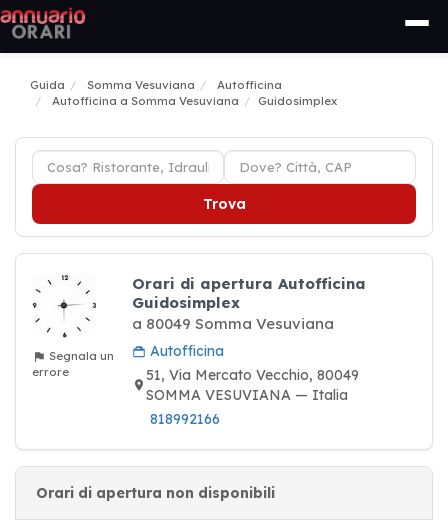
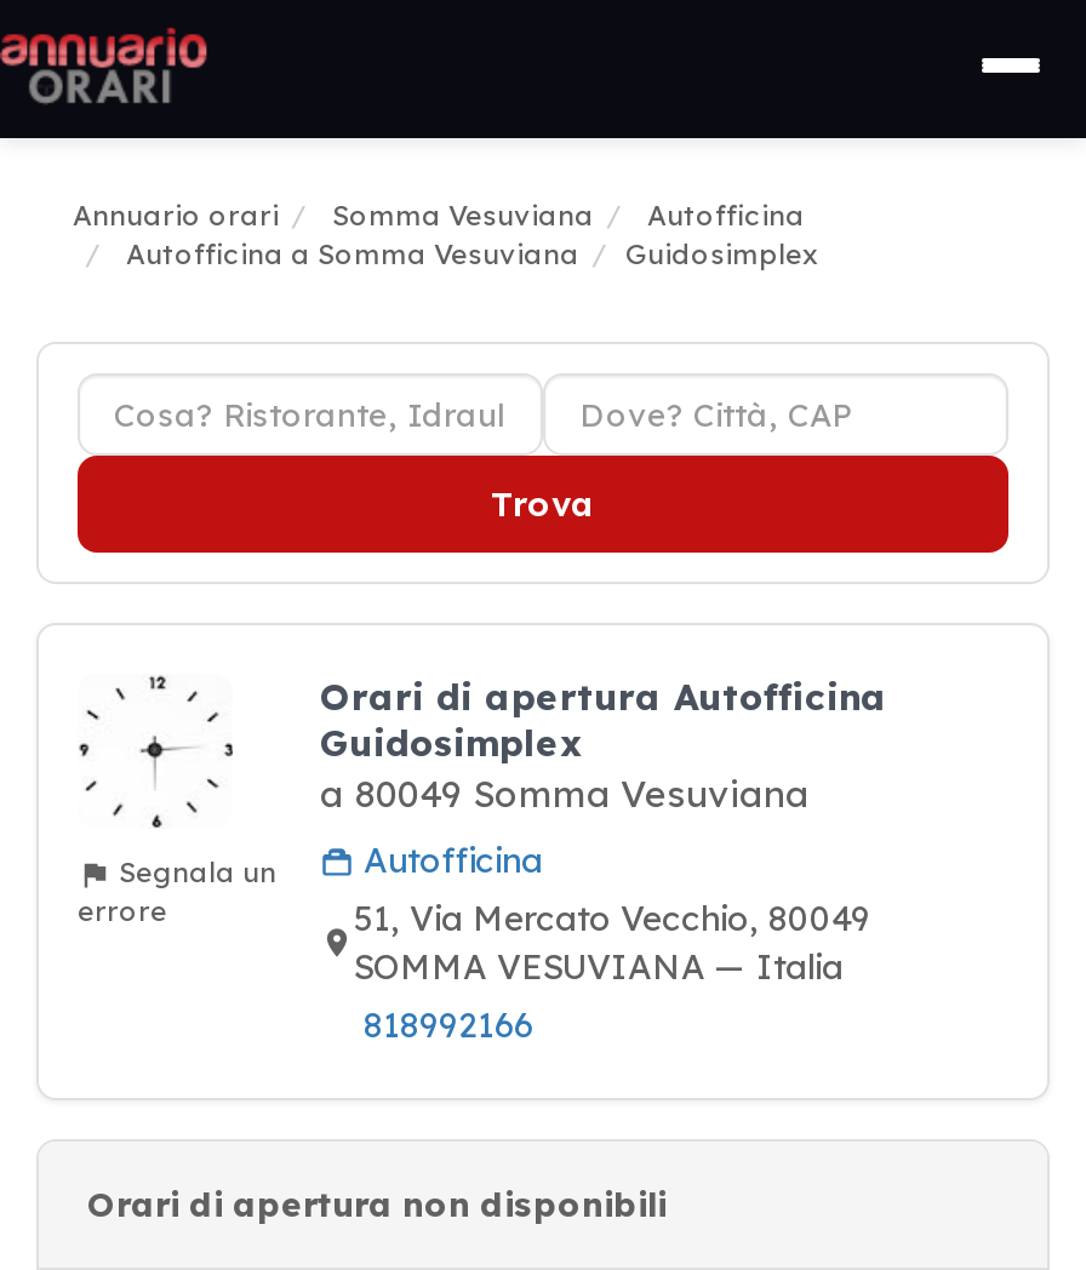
- Guida
+ Annuario orari
